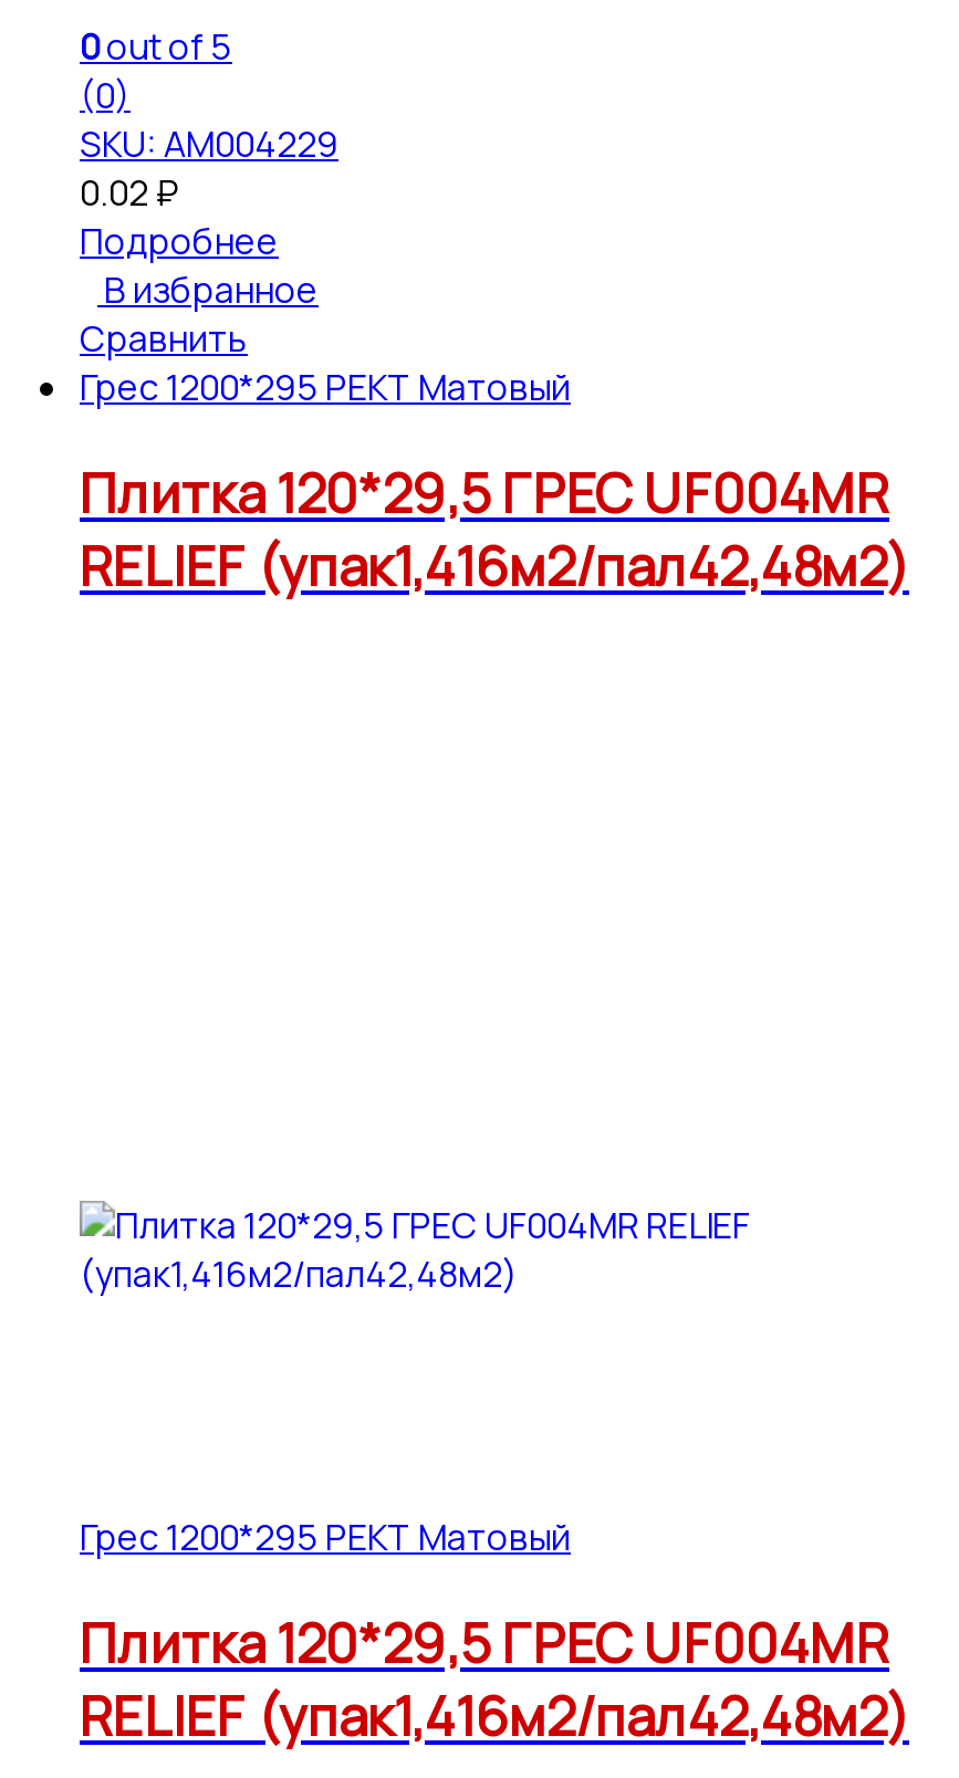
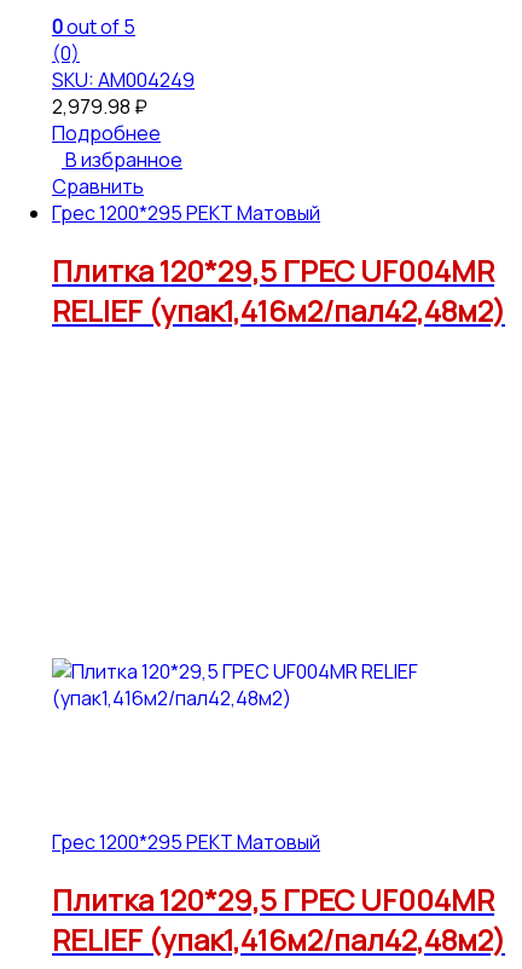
- SKU: АМ004229
+ SKU: АМ004249

- 0.02 ₽
+ 2,979.98 ₽
